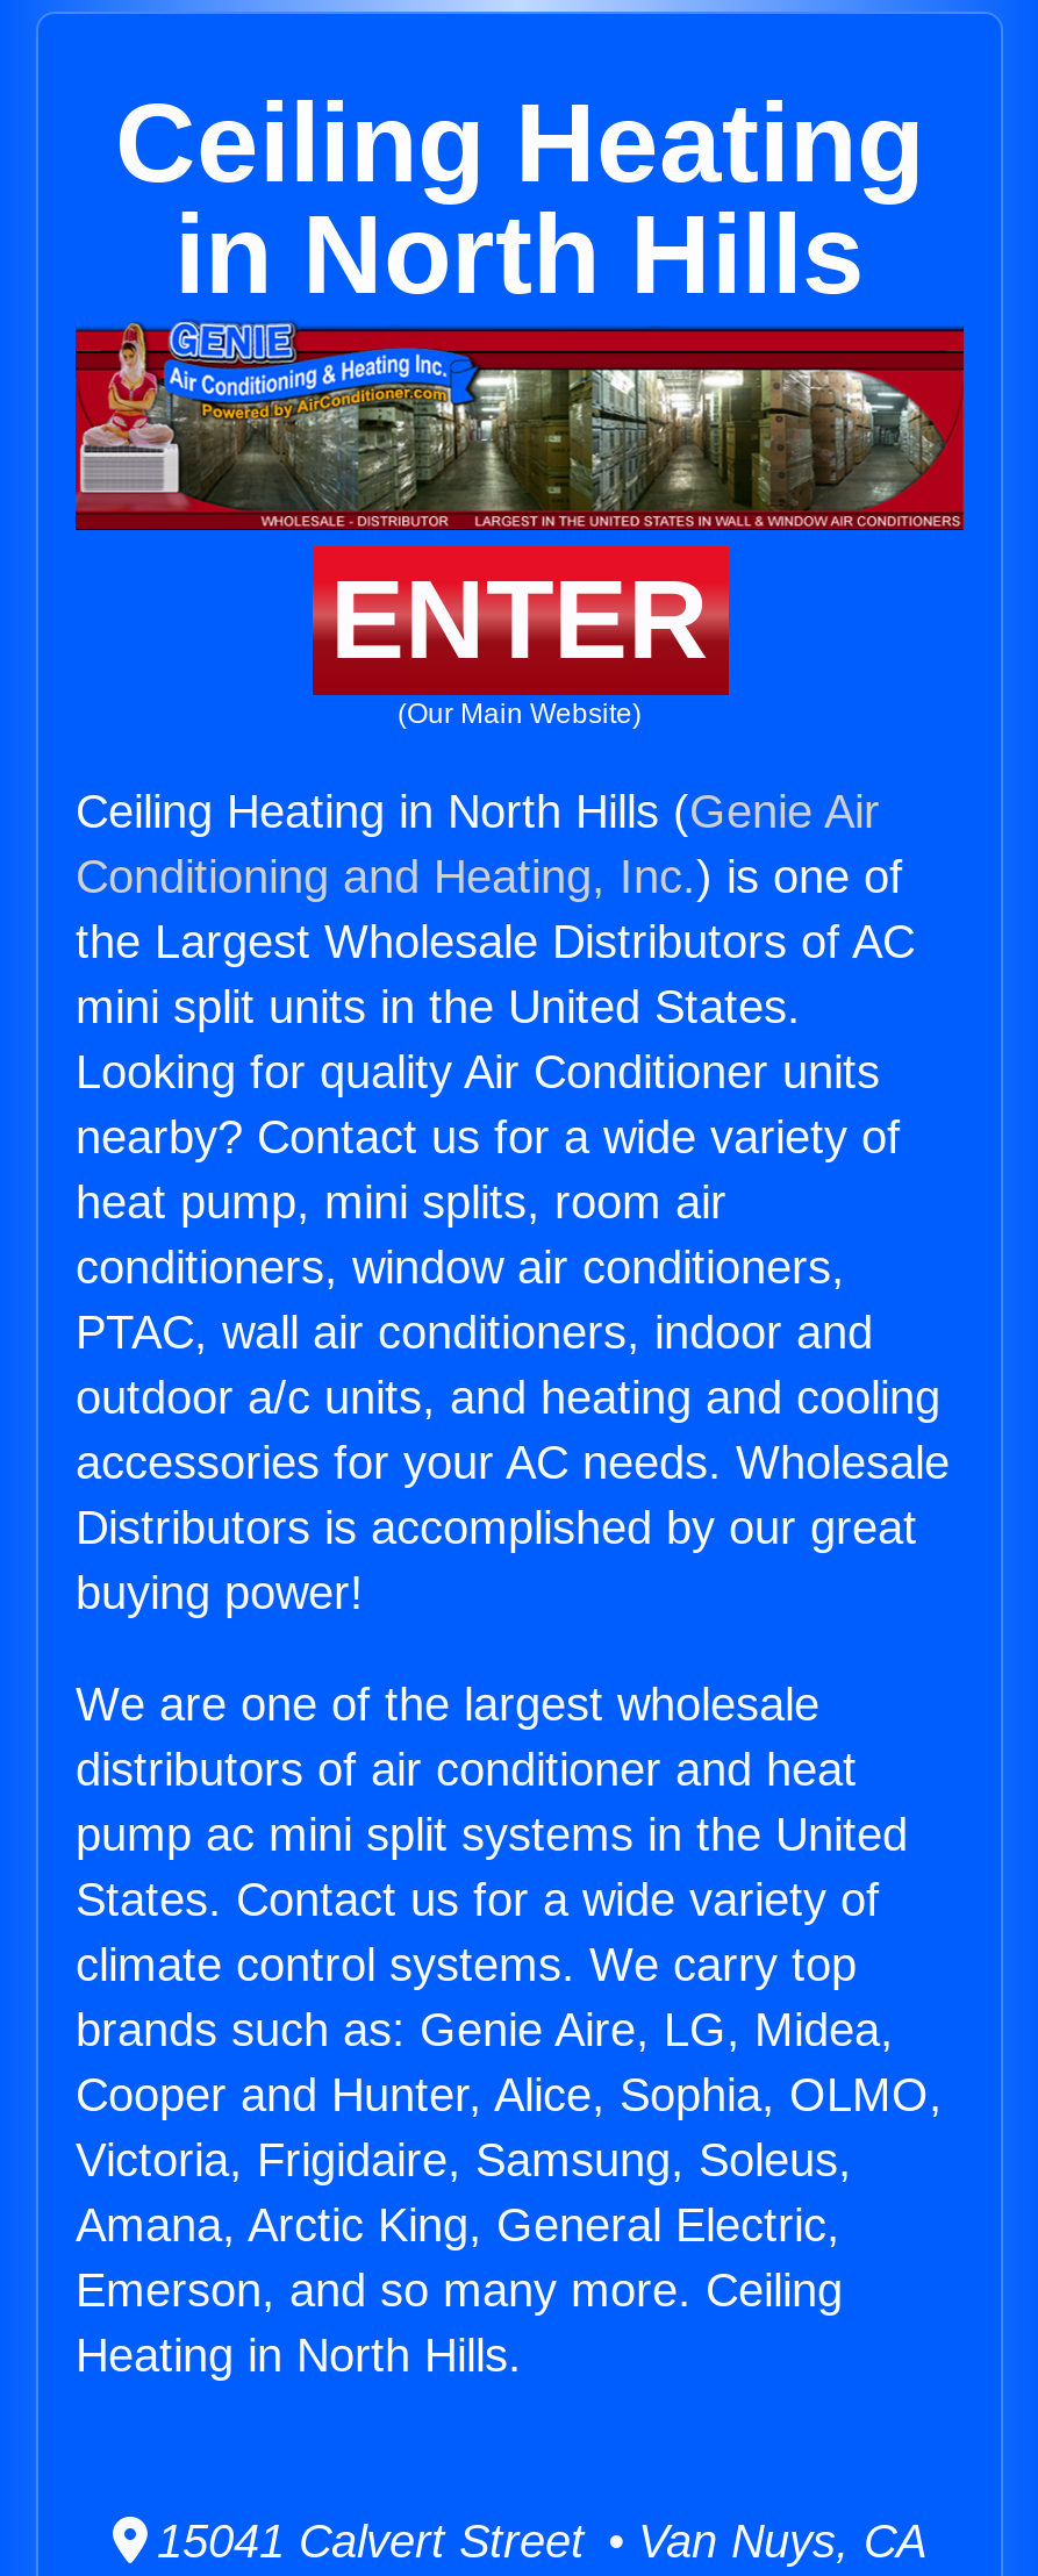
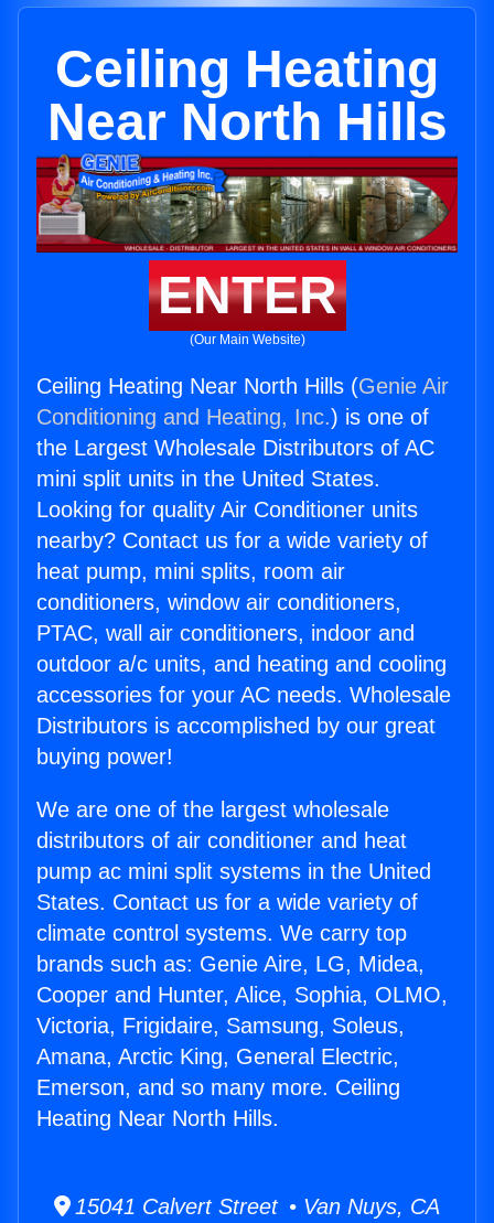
- in North Hills
+ Near North Hills

- Ceiling Heating in North Hills (Genie Air
+ Ceiling Heating Near North Hills (Genie Air

- Heating in North Hills.
+ Heating Near North Hills.
